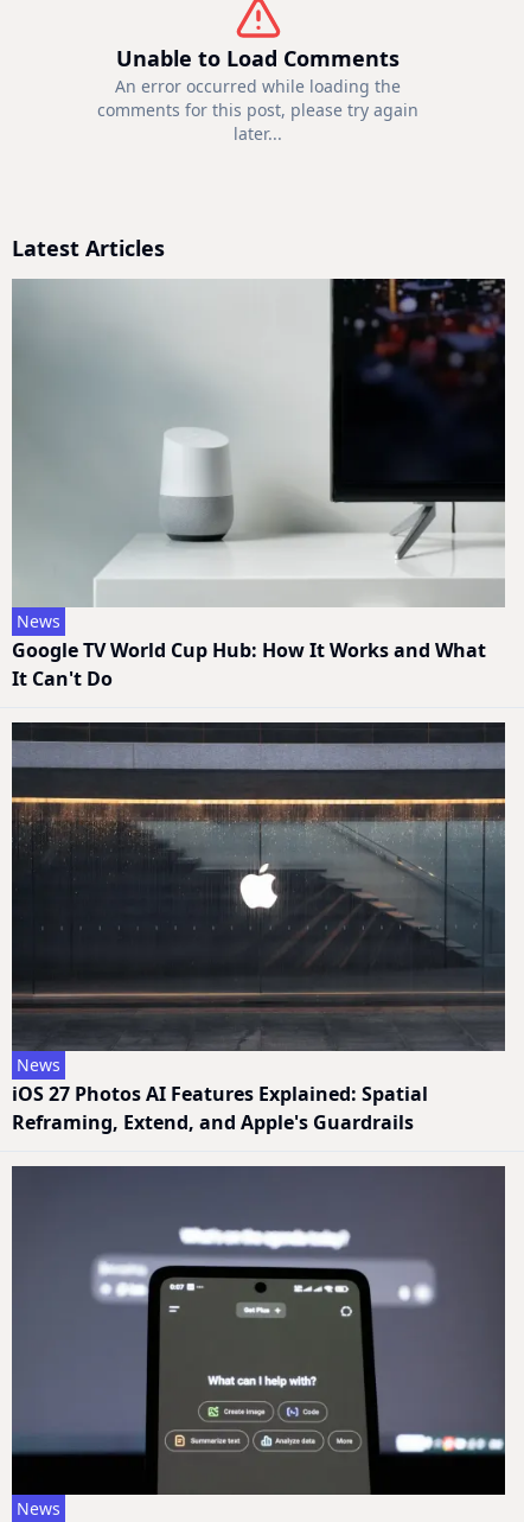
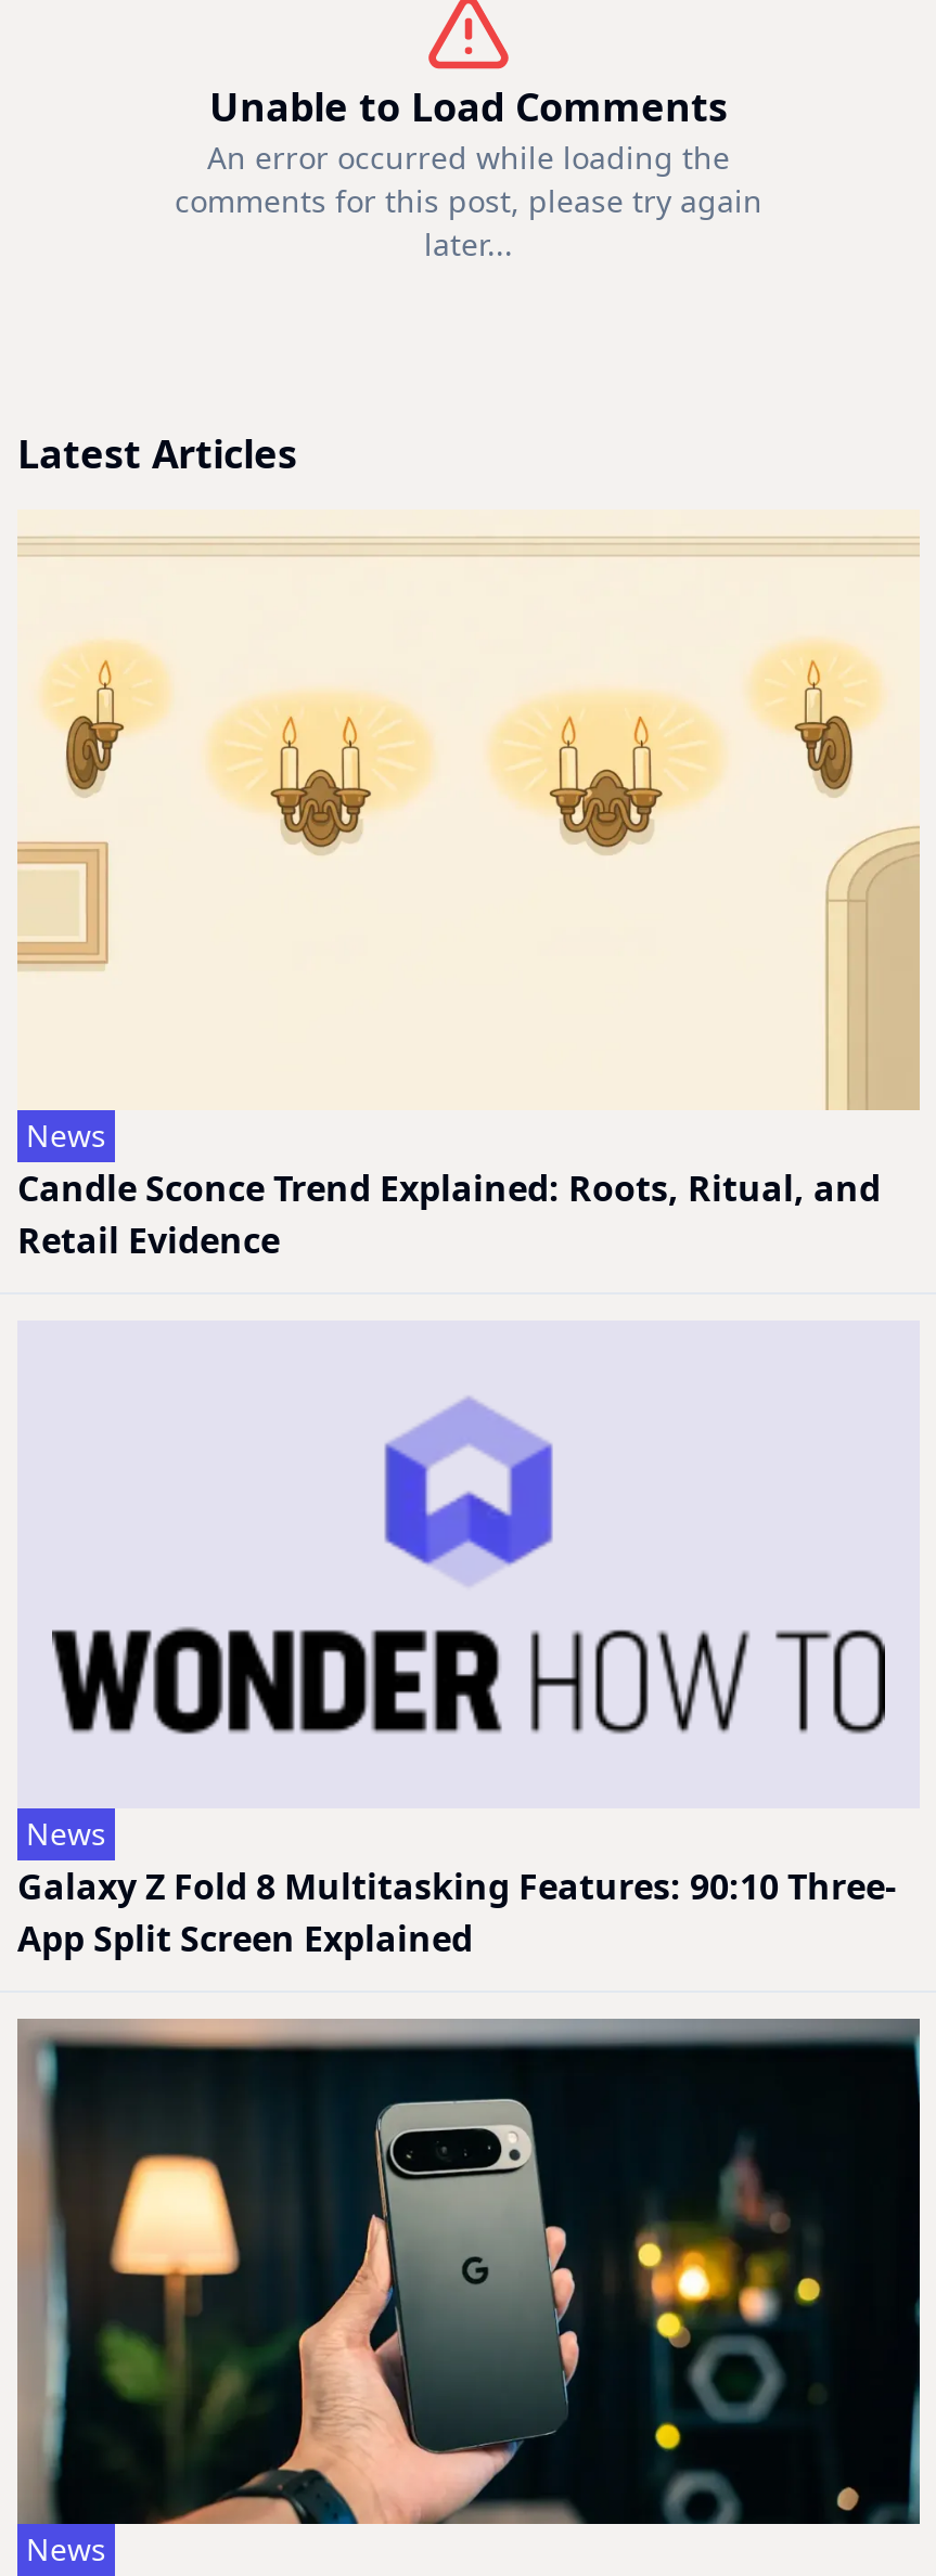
- [image]
- Google TV World Cup Hub: How It Works and What
- It Can't Do
+ [image]
+ Candle Sconce Trend Explained: Roots, Ritual, and
+ Retail Evidence

- [image]
+ [image]

- iOS 27 Photos AI Features Explained: Spatial
- Reframing, Extend, and Apple's Guardrails
+ Galaxy Z Fold 8 Multitasking Features: 90:10 Three-
+ App Split Screen Explained

- [image]
+ [image]
